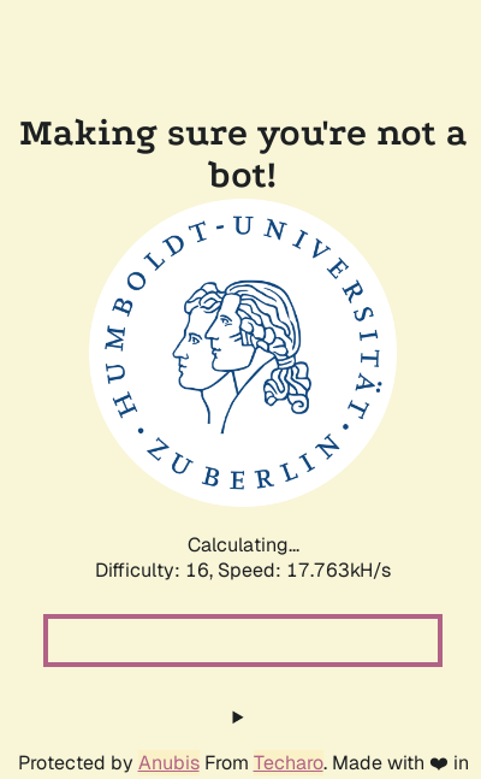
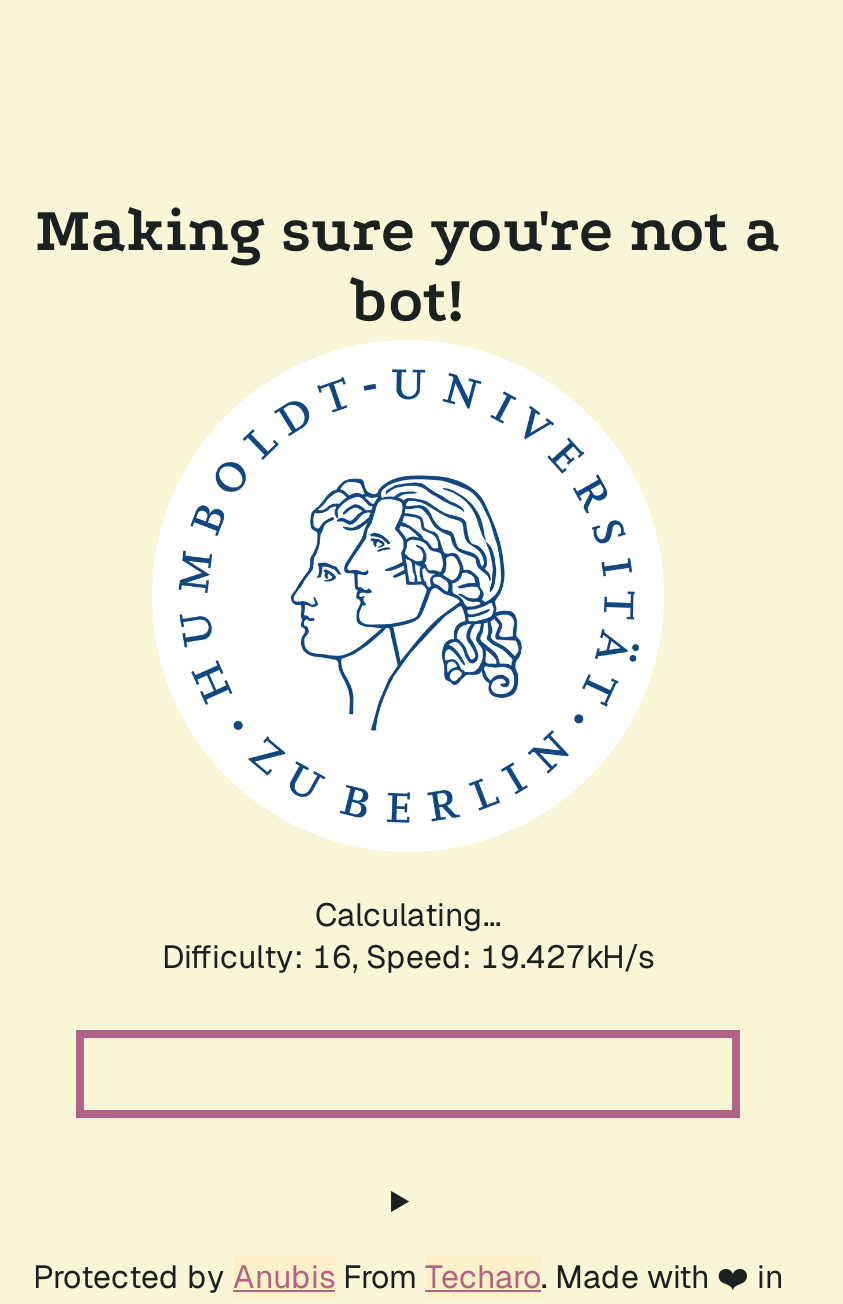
- Difficulty: 16, Speed: 17.763kH/s
+ Difficulty: 16, Speed: 19.427kH/s
